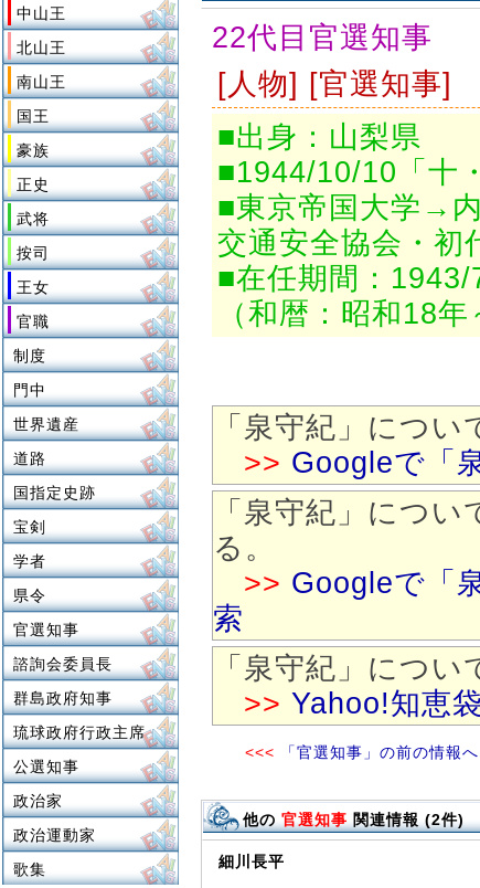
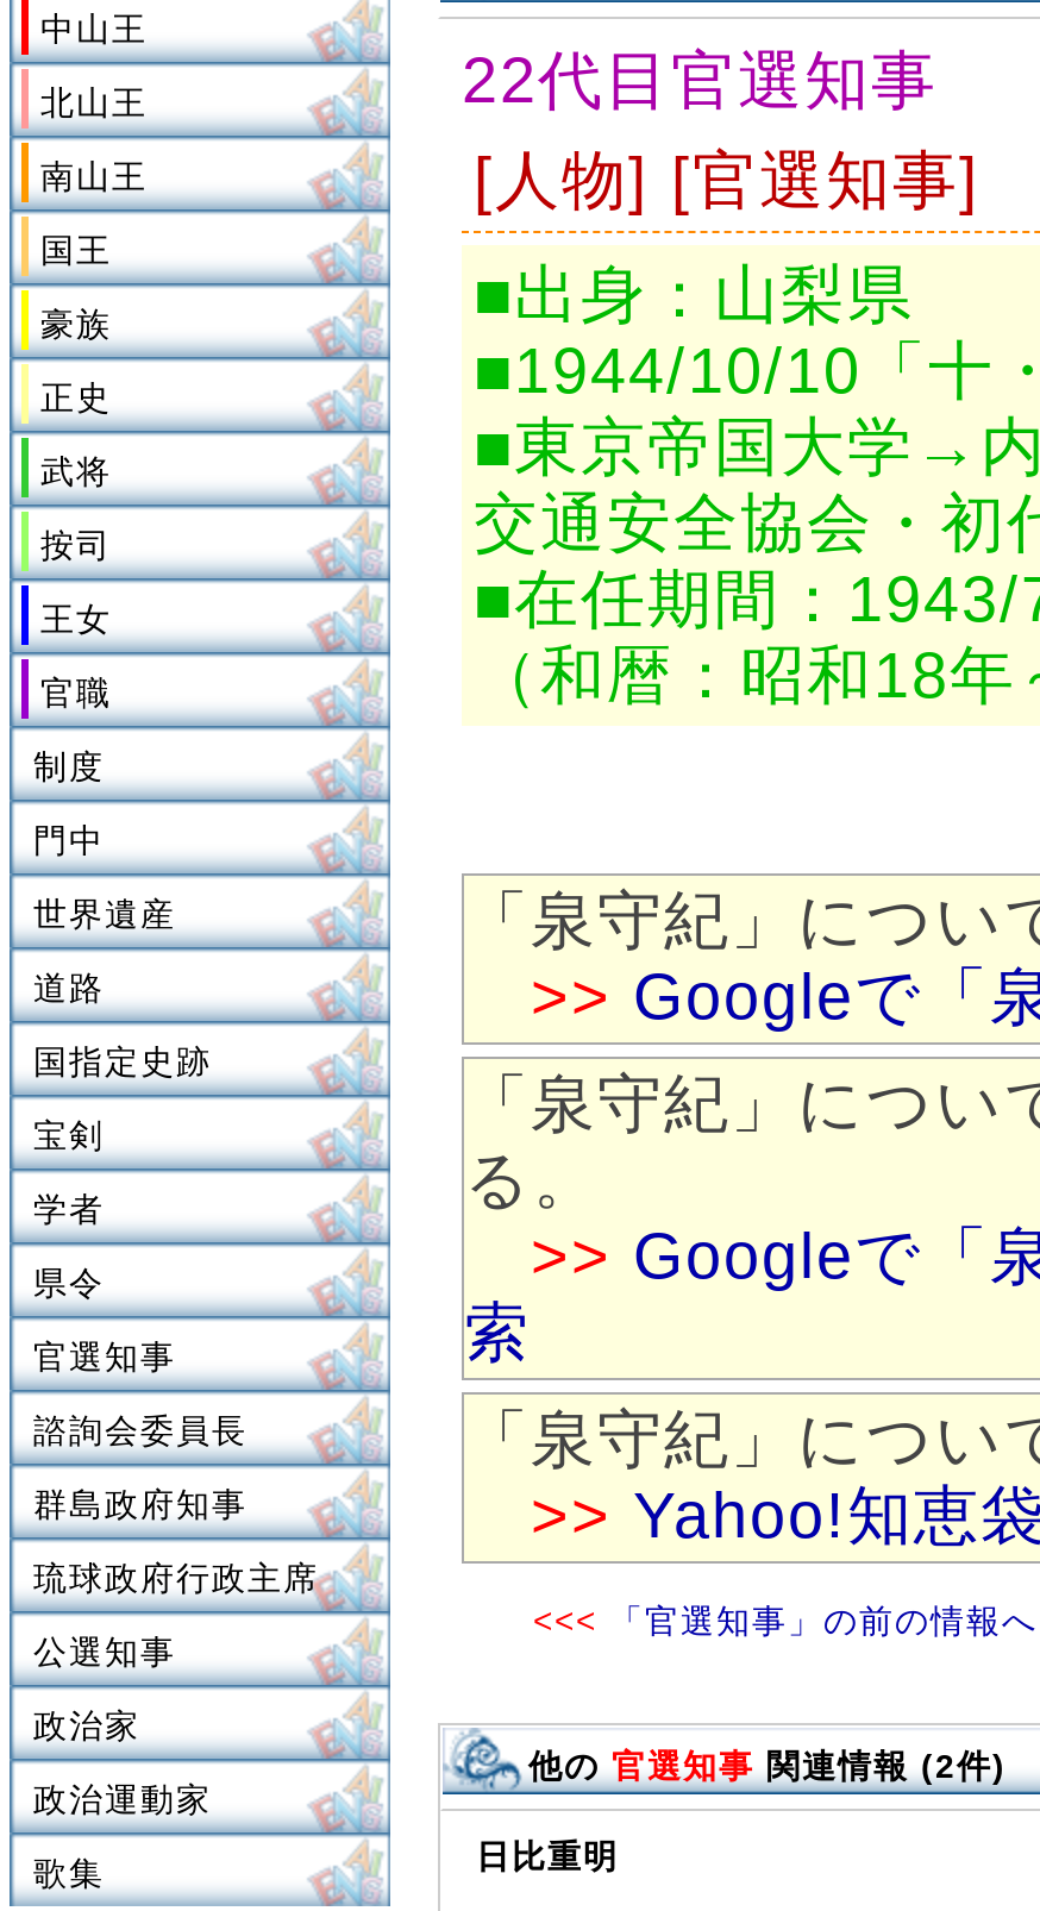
- 細川長平
+ 日比重明
